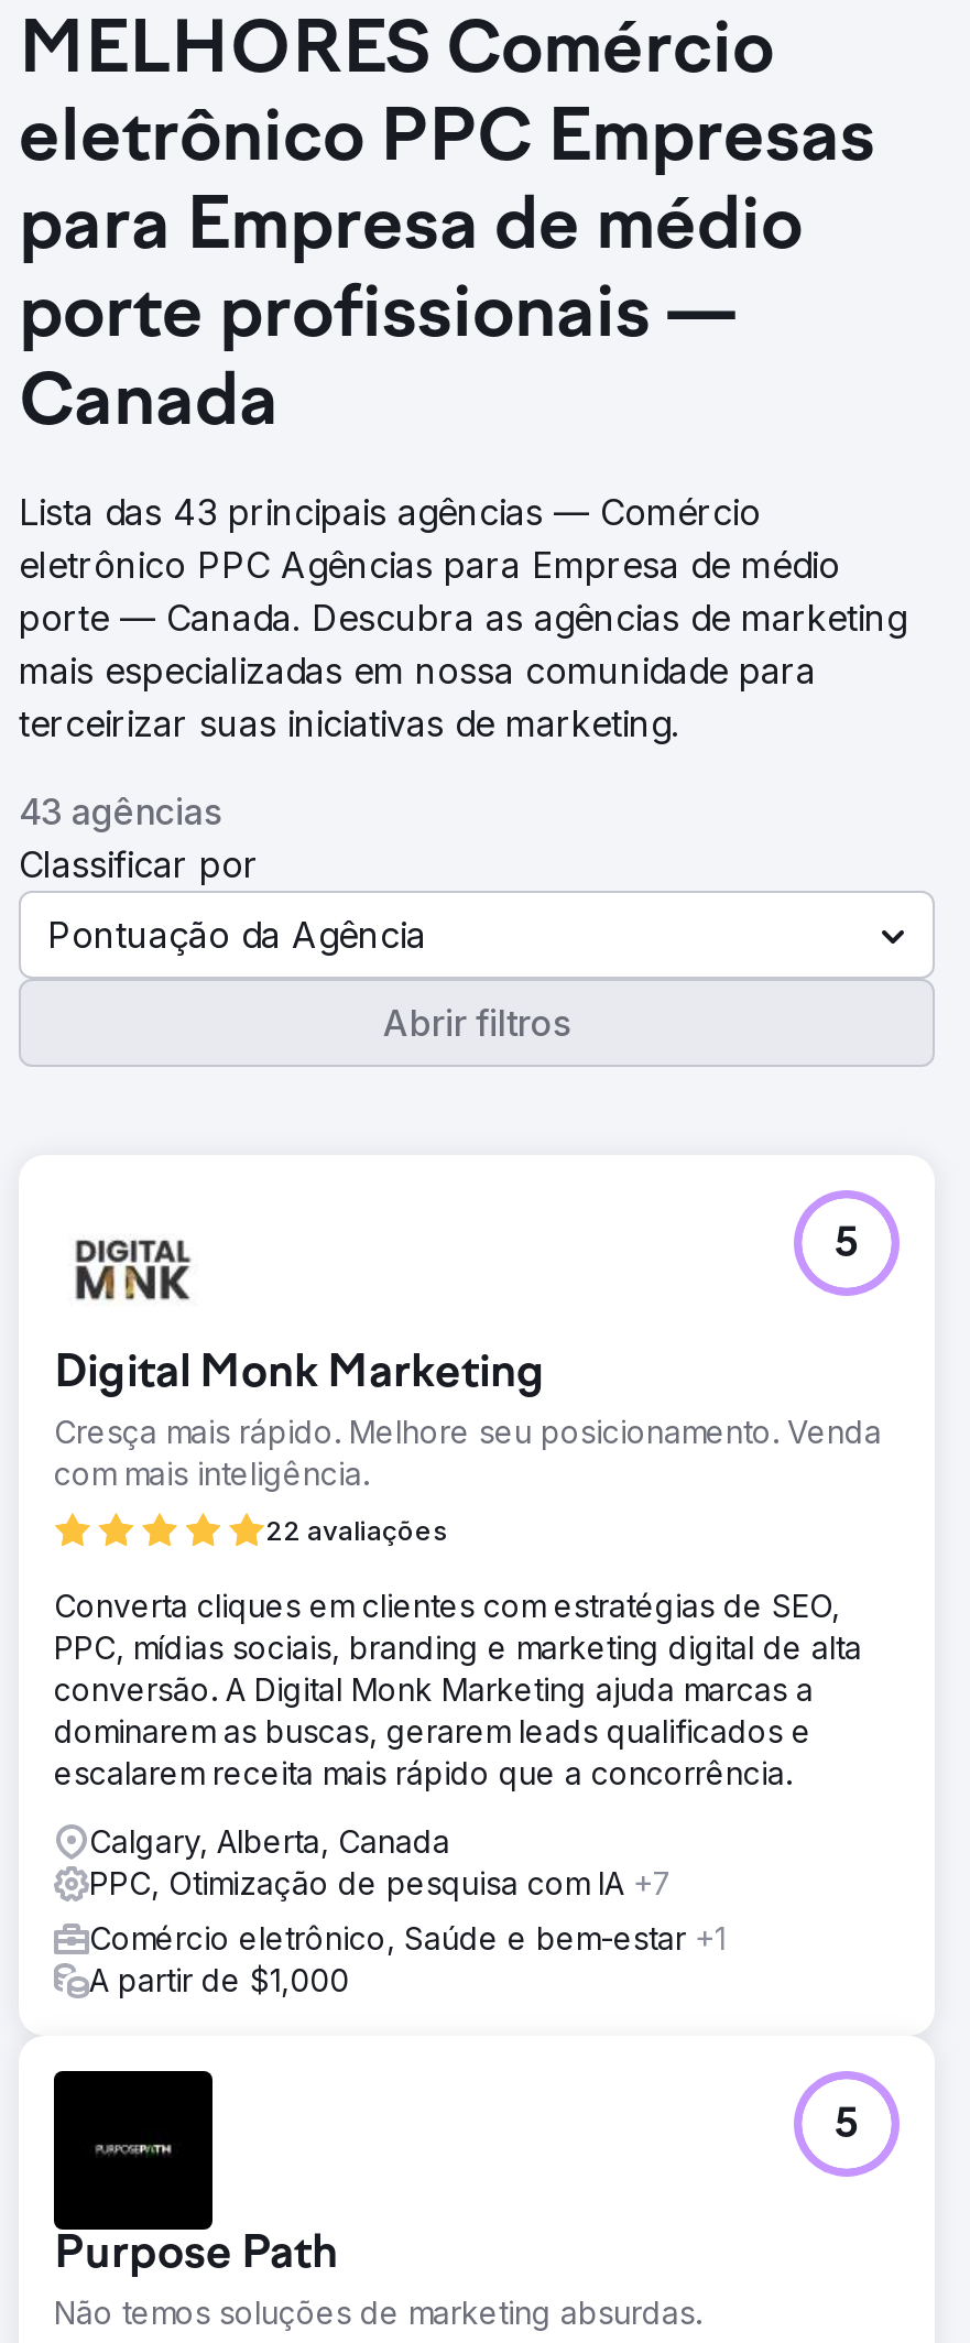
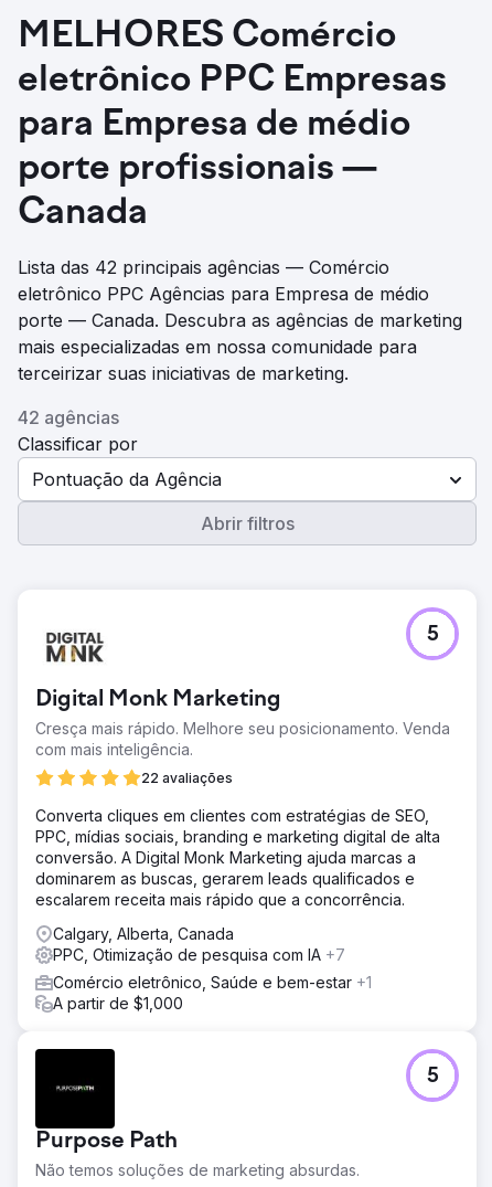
- Lista das 43 principais agências — Comércio
+ Lista das 42 principais agências — Comércio

- 43 agências
+ 42 agências
